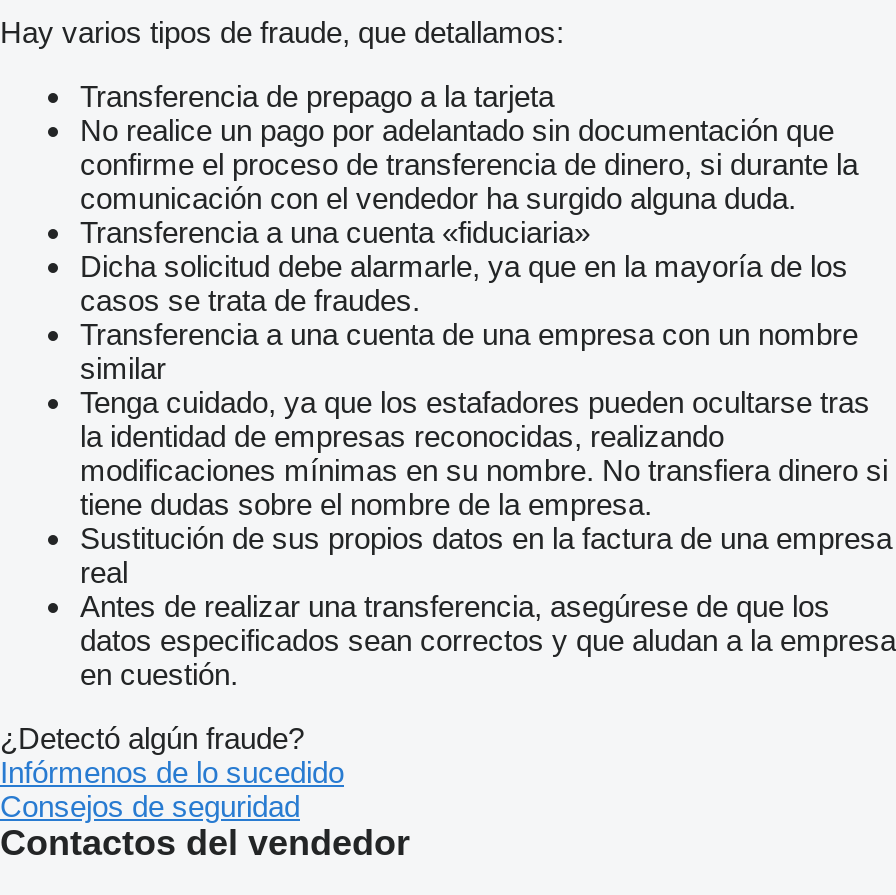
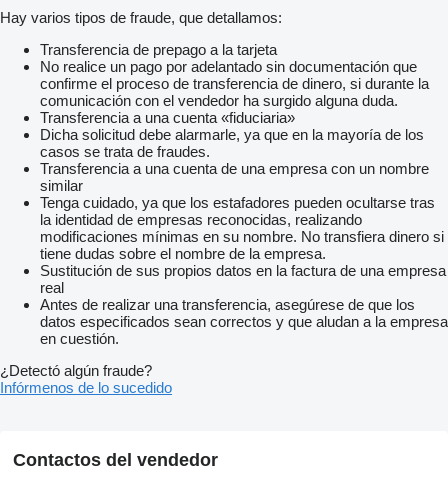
- Consejos de seguridad
